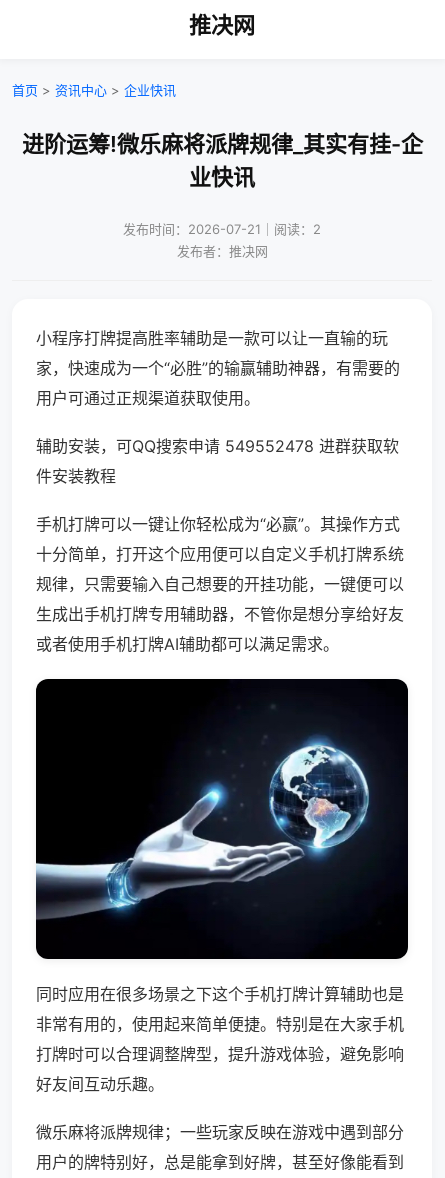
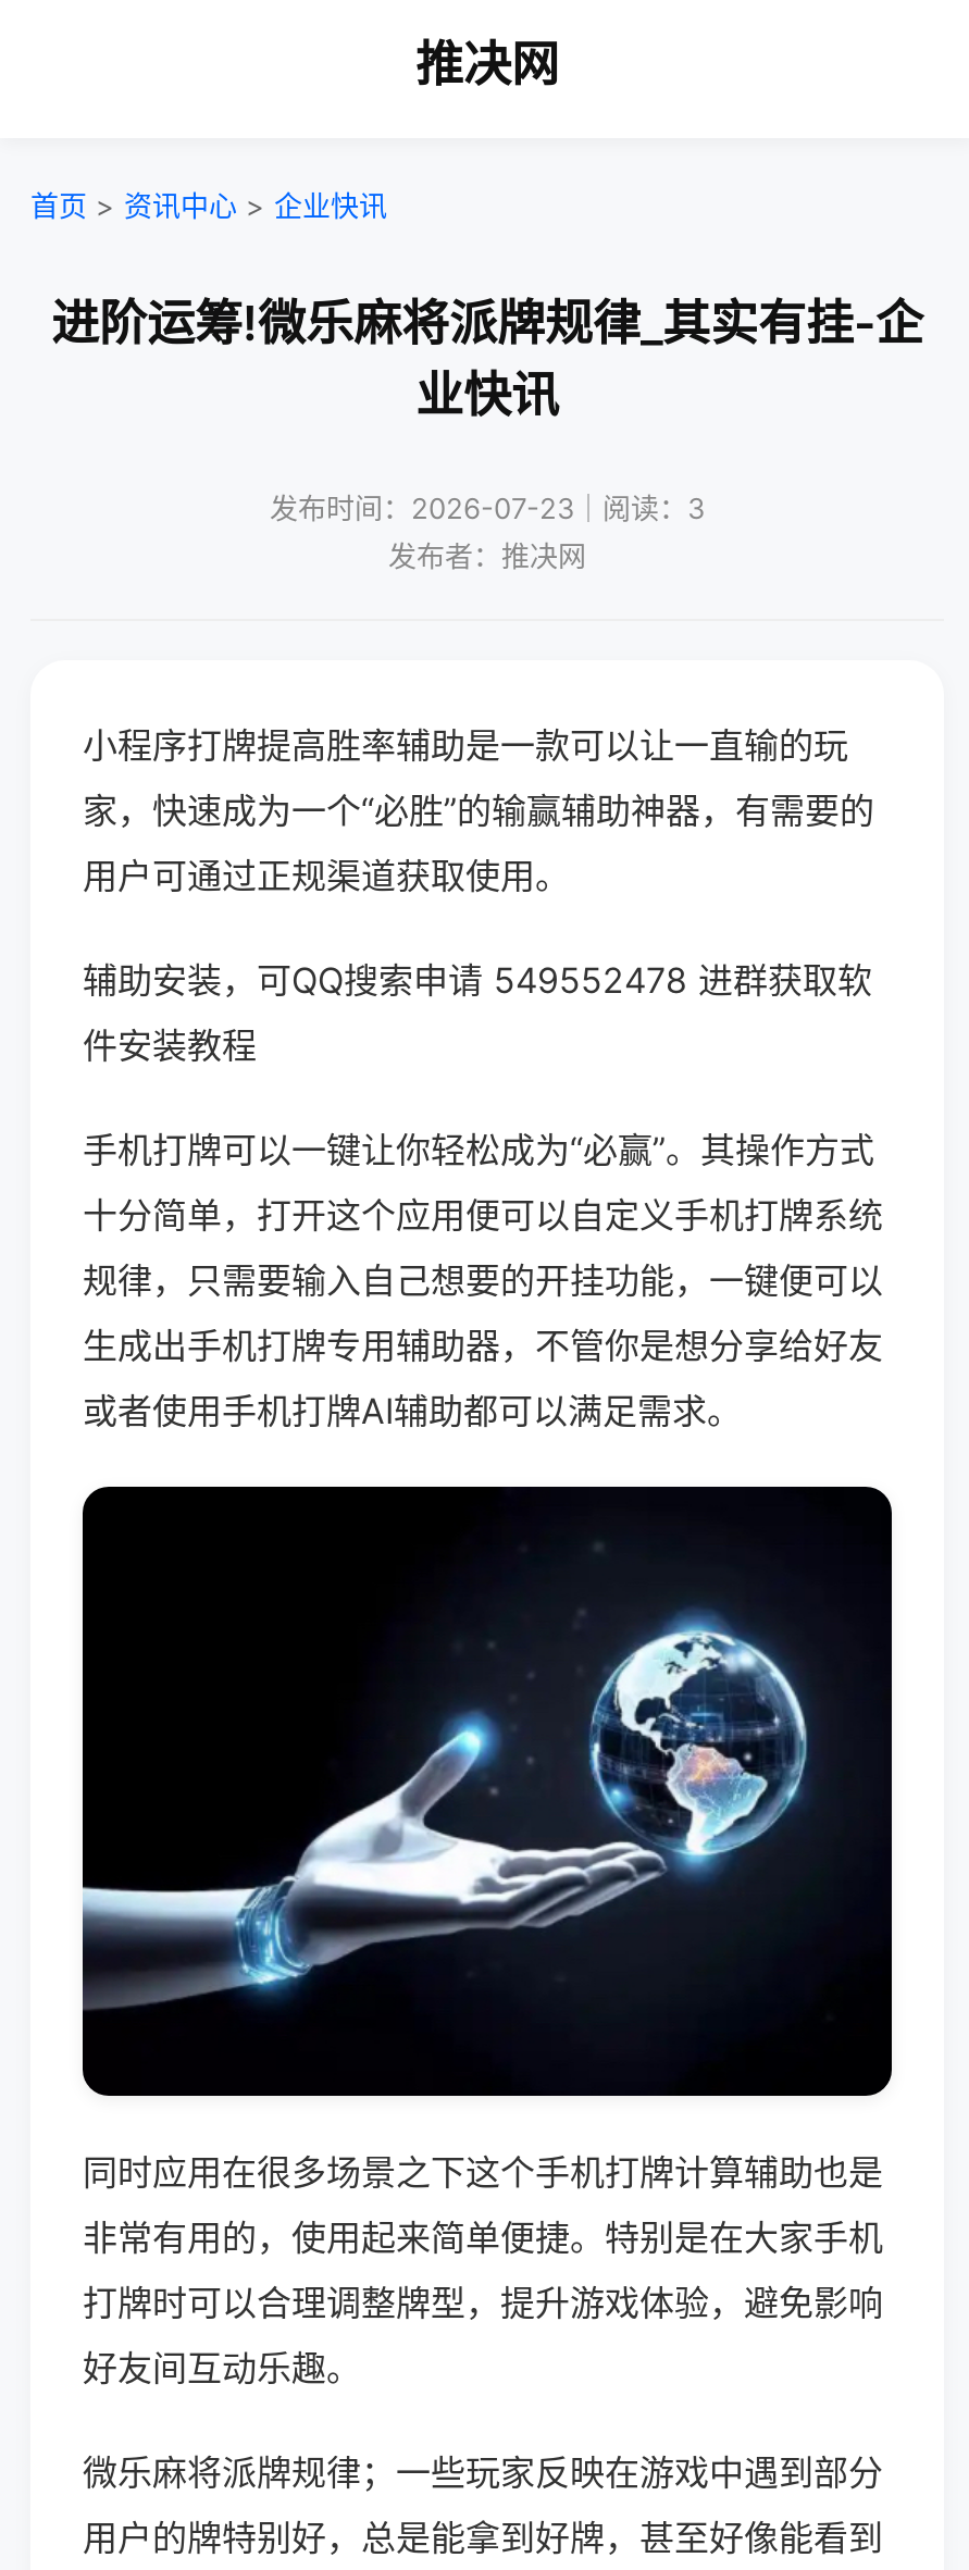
- 发布时间：2026-07-21｜阅读：2
+ 发布时间：2026-07-23｜阅读：3
